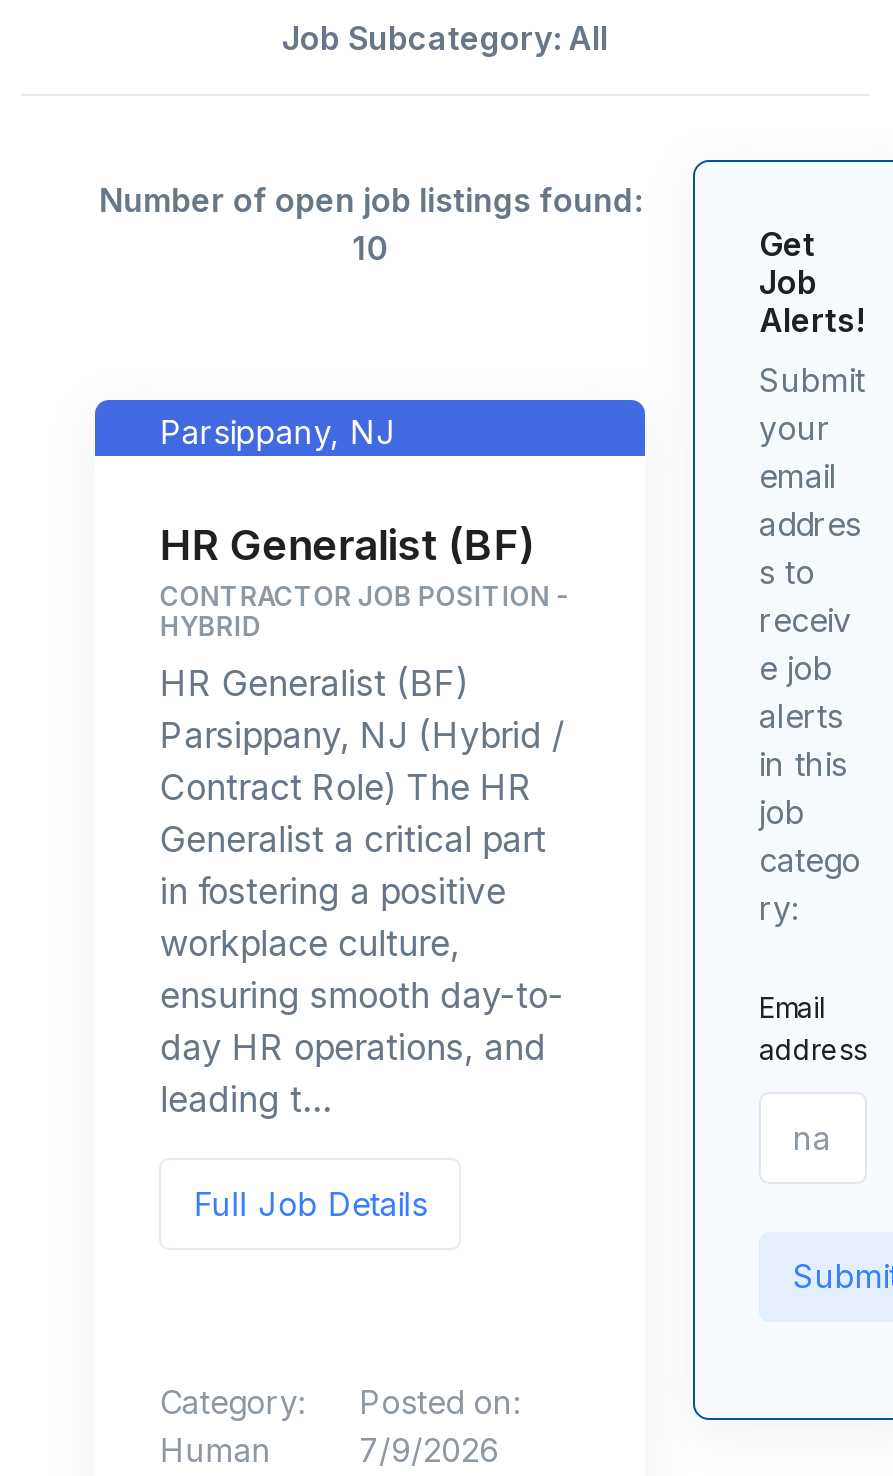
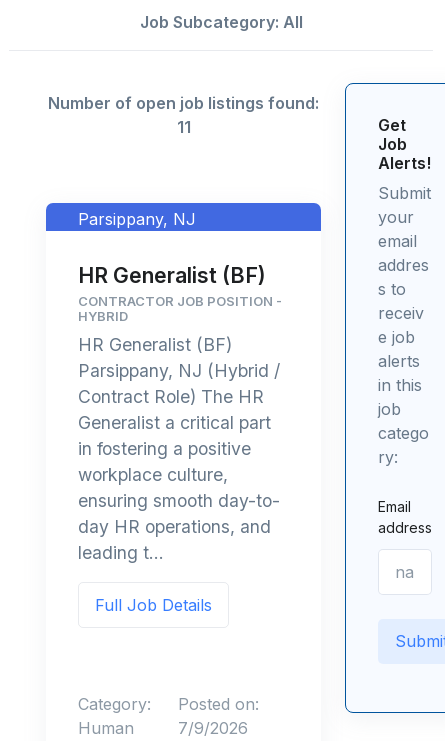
- 10
+ 11
